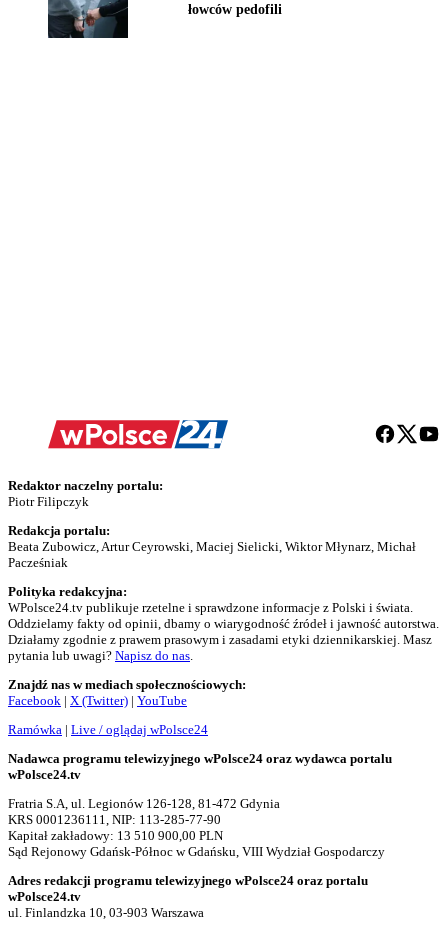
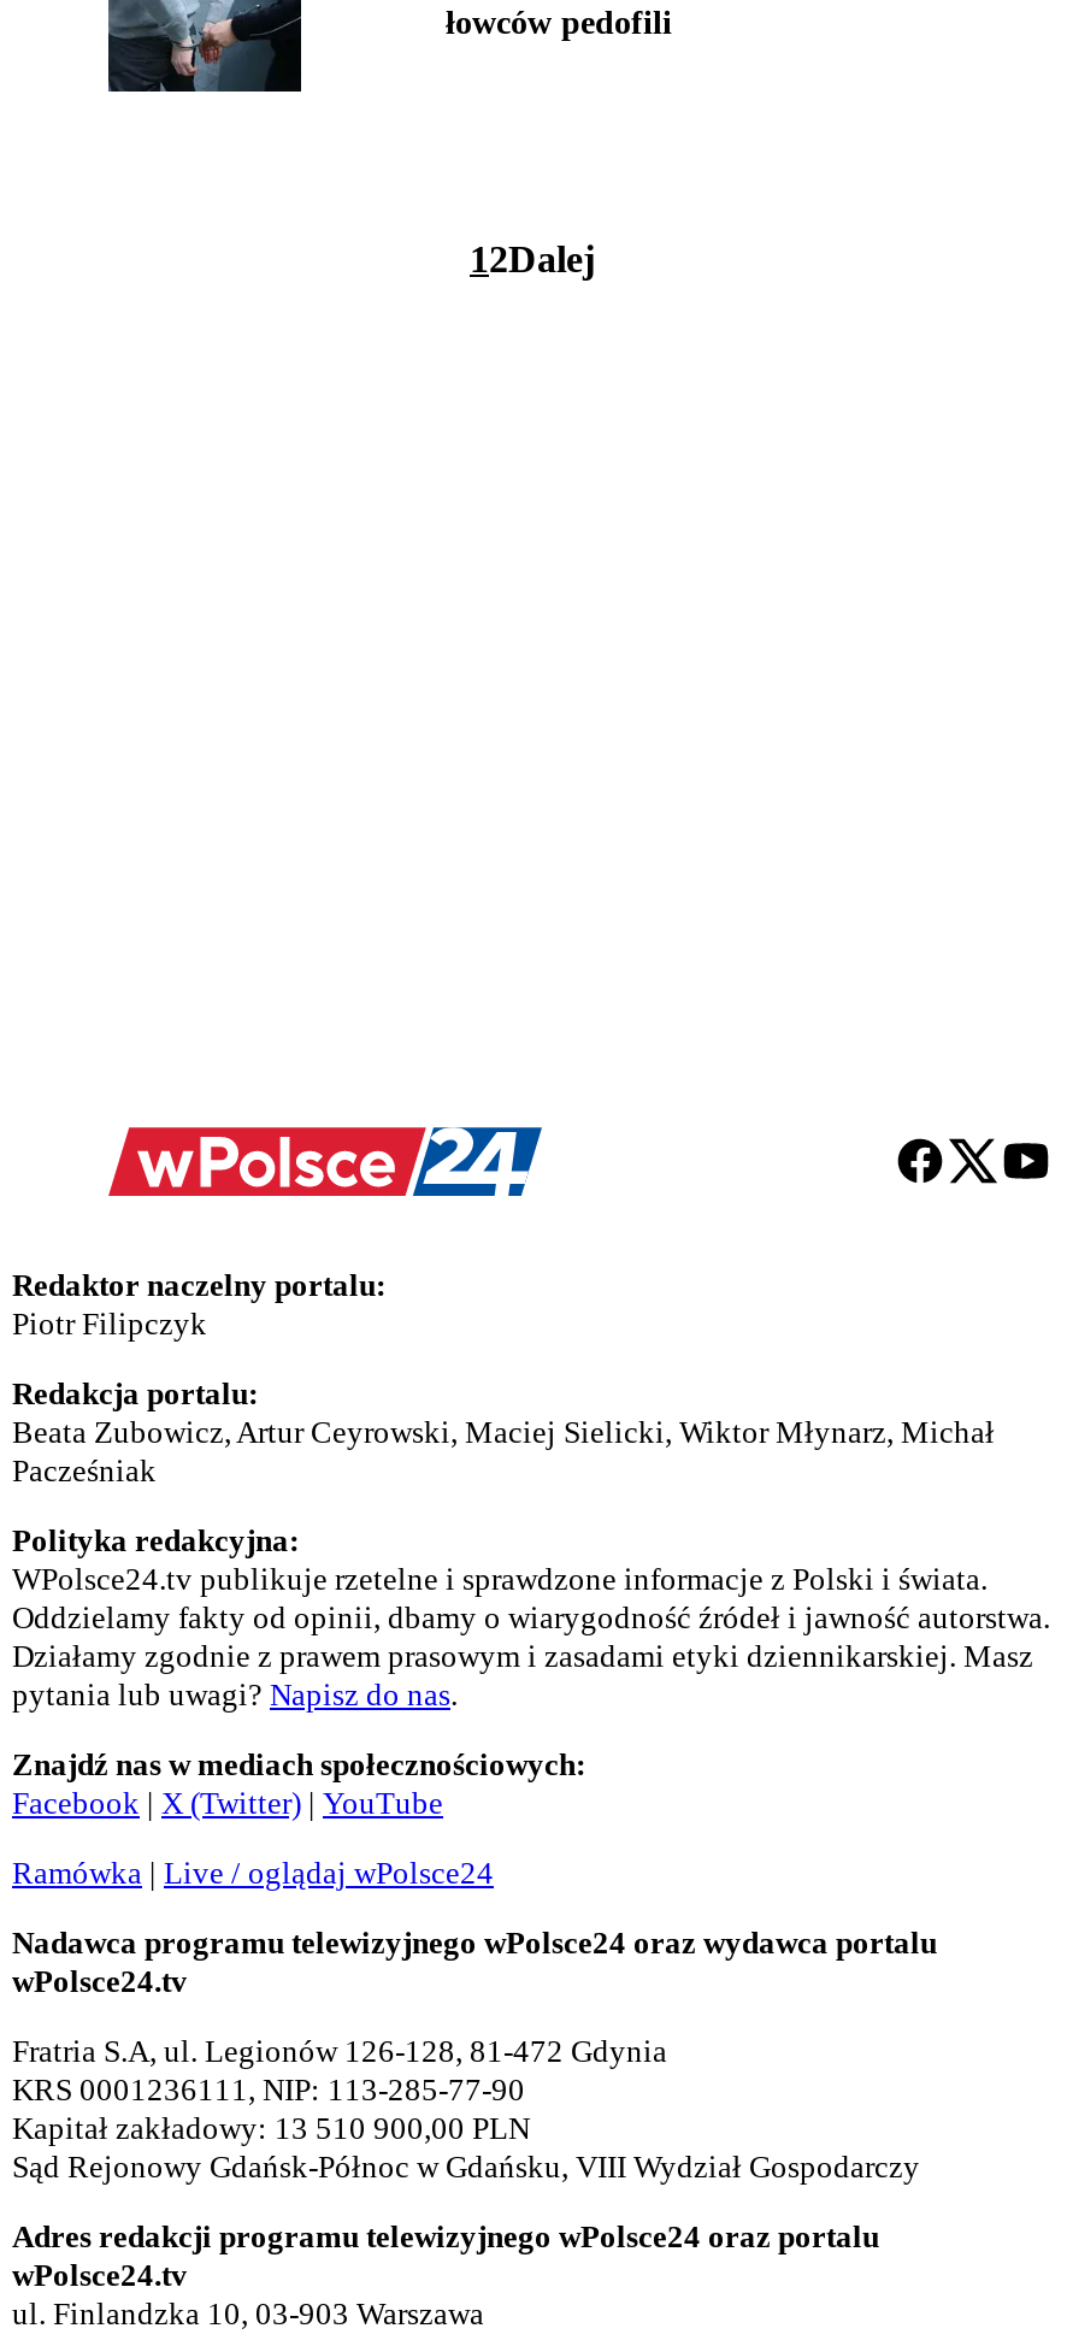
+ 12Dalej
